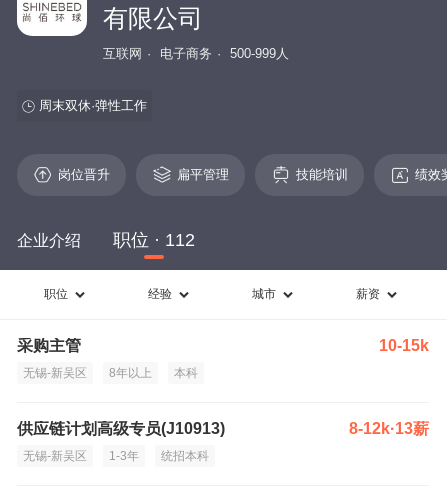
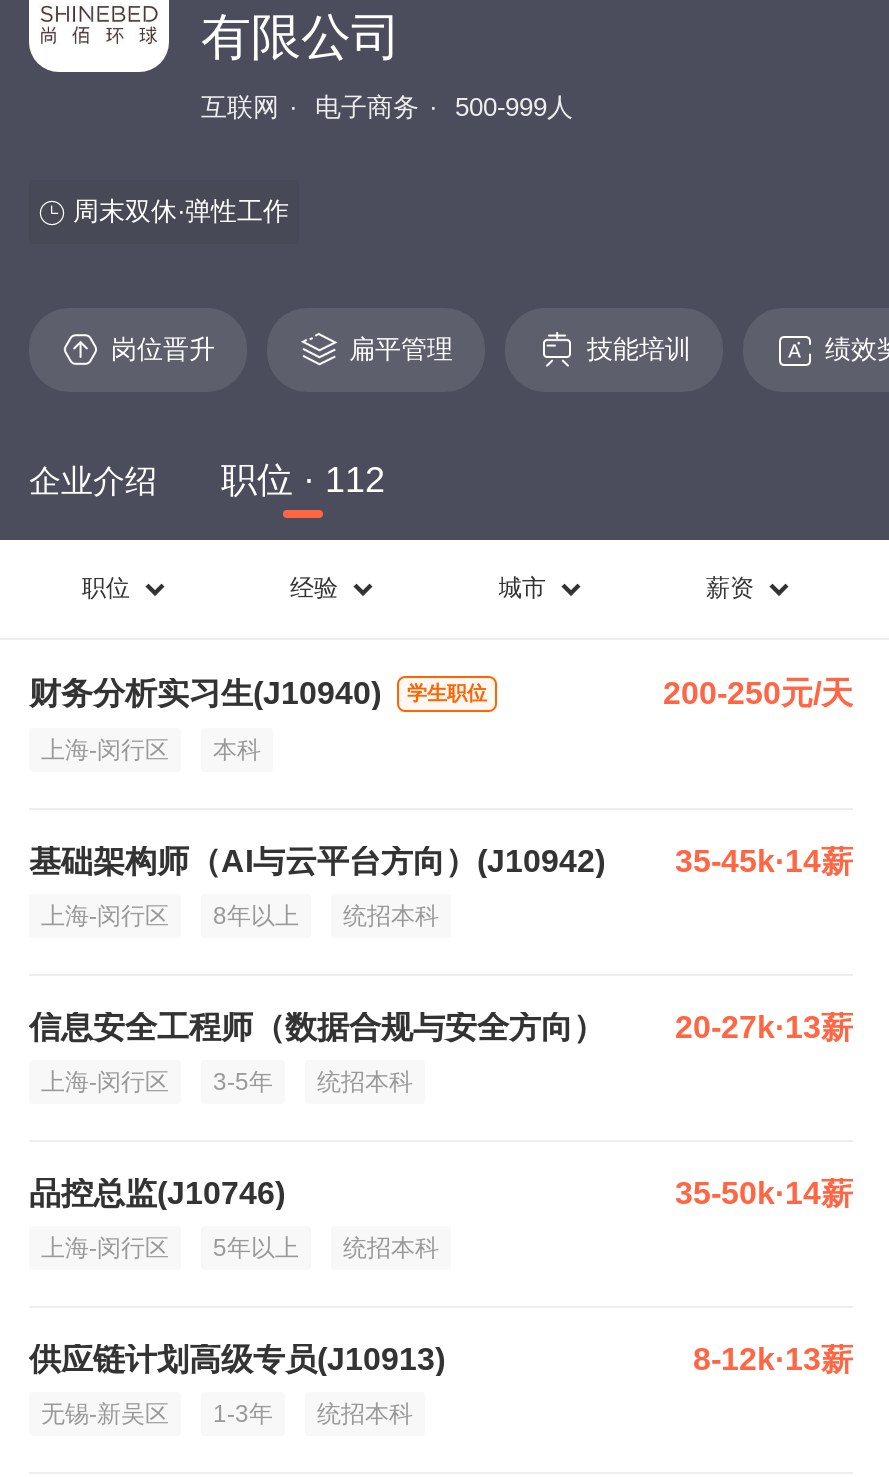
- 采购主管
- 10-15k
- 无锡-新吴区
+ 财务分析实习生(J10940)
+ 学生职位
+ 200-250元/天
+ 上海-闵行区
+ 本科
+ 基础架构师（AI与云平台方向）(J10942)
+ 35-45k·14薪
+ 上海-闵行区

- 本科
+ 统招本科
+ 信息安全工程师（数据合规与安全方向）
+ 20-27k·13薪
+ 上海-闵行区
+ 3-5年
+ 统招本科
+ 品控总监(J10746)
+ 35-50k·14薪
+ 上海-闵行区
+ 5年以上
+ 统招本科
